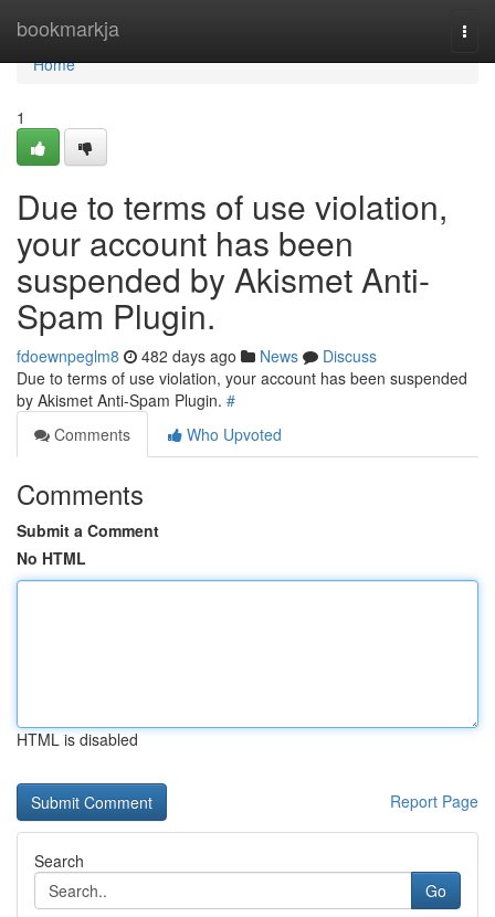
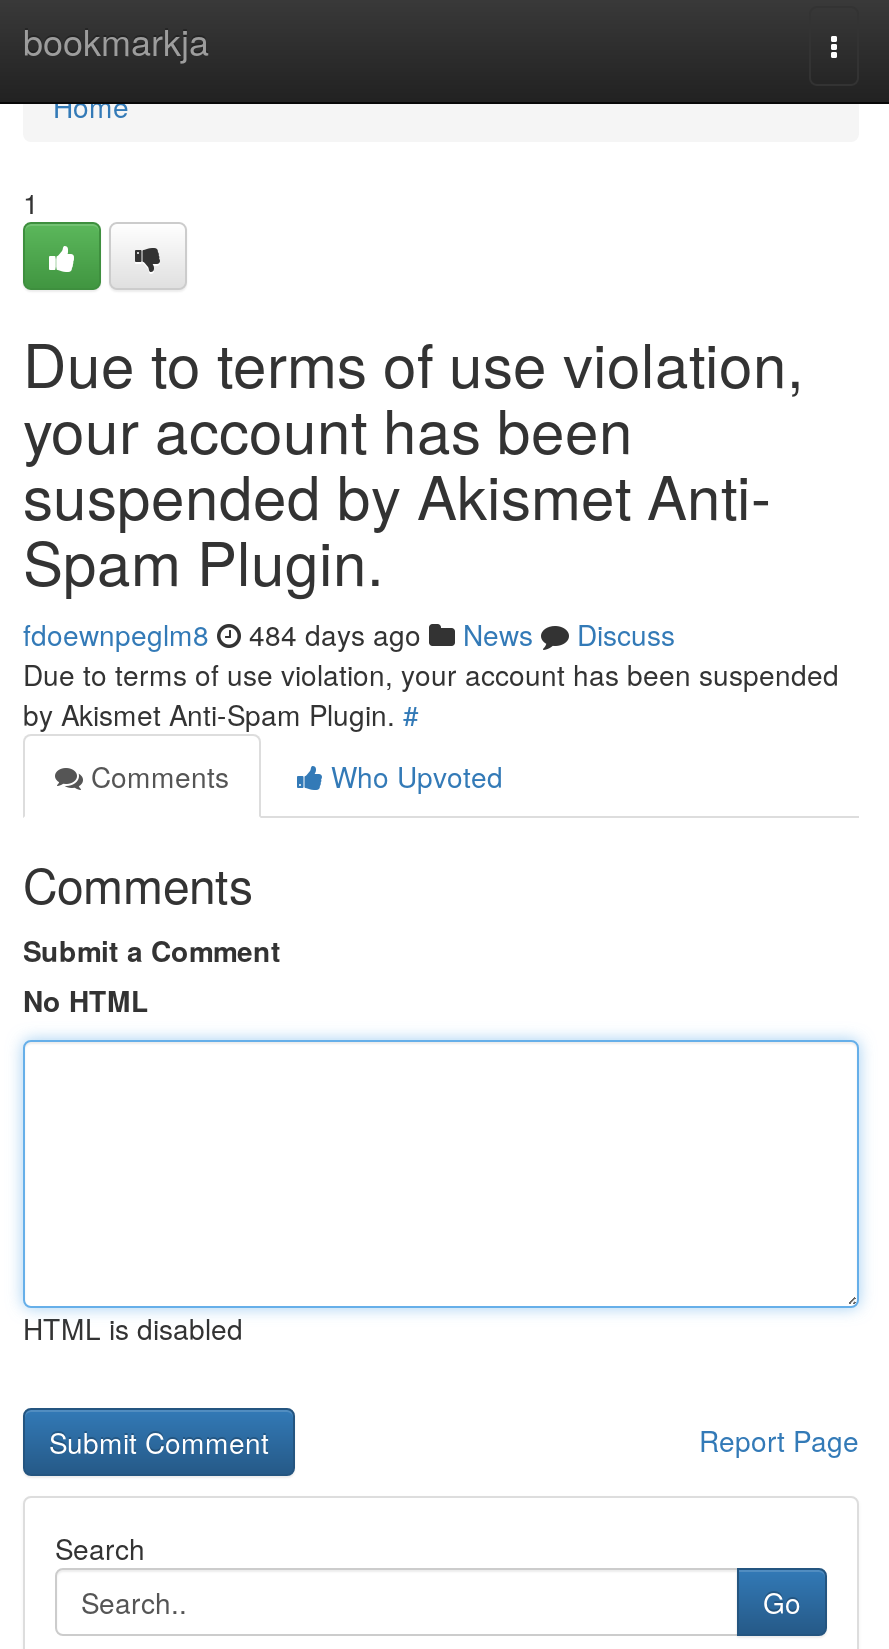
- fdoewnpeglm8 482 days ago News Discuss
+ fdoewnpeglm8 484 days ago News Discuss
